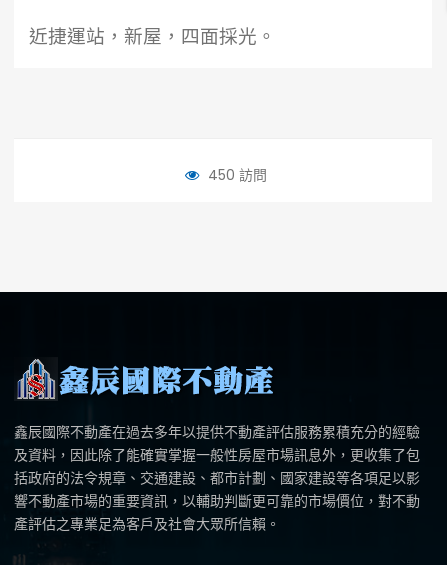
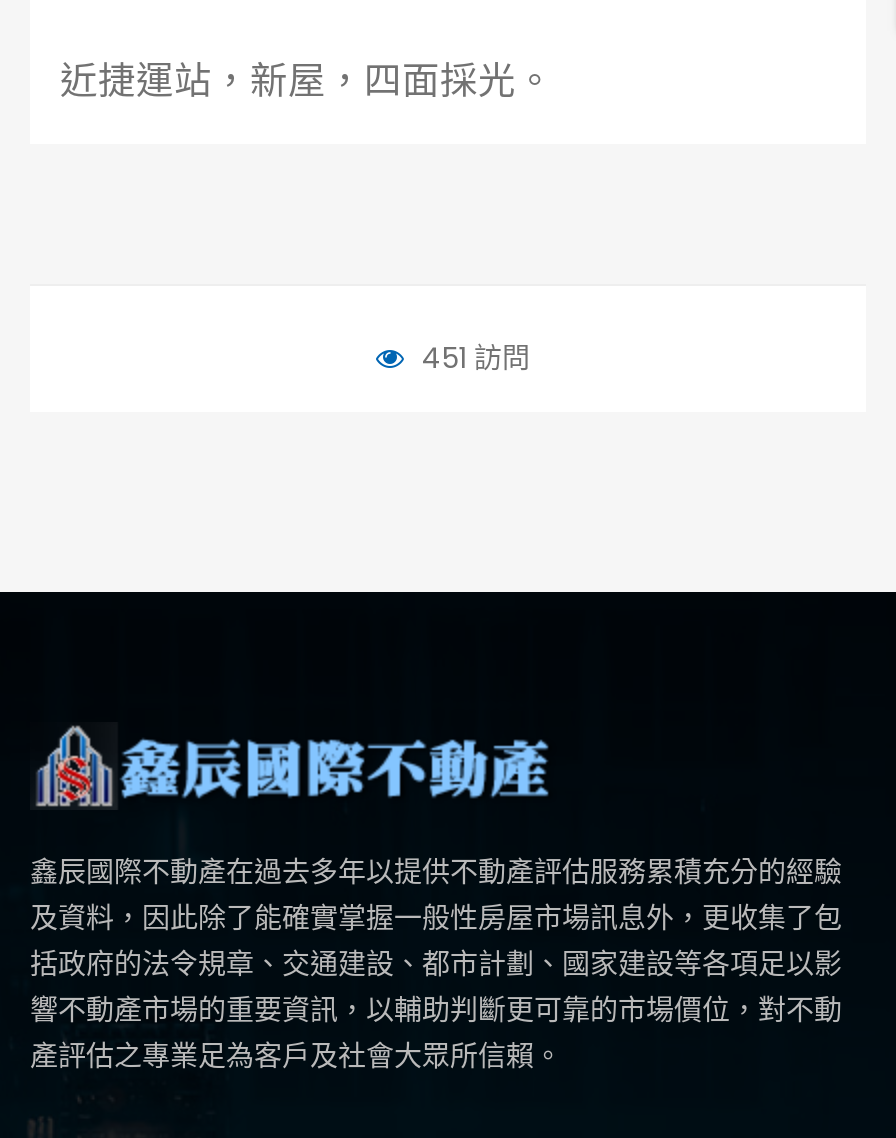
- 450 訪問
+ 451 訪問
